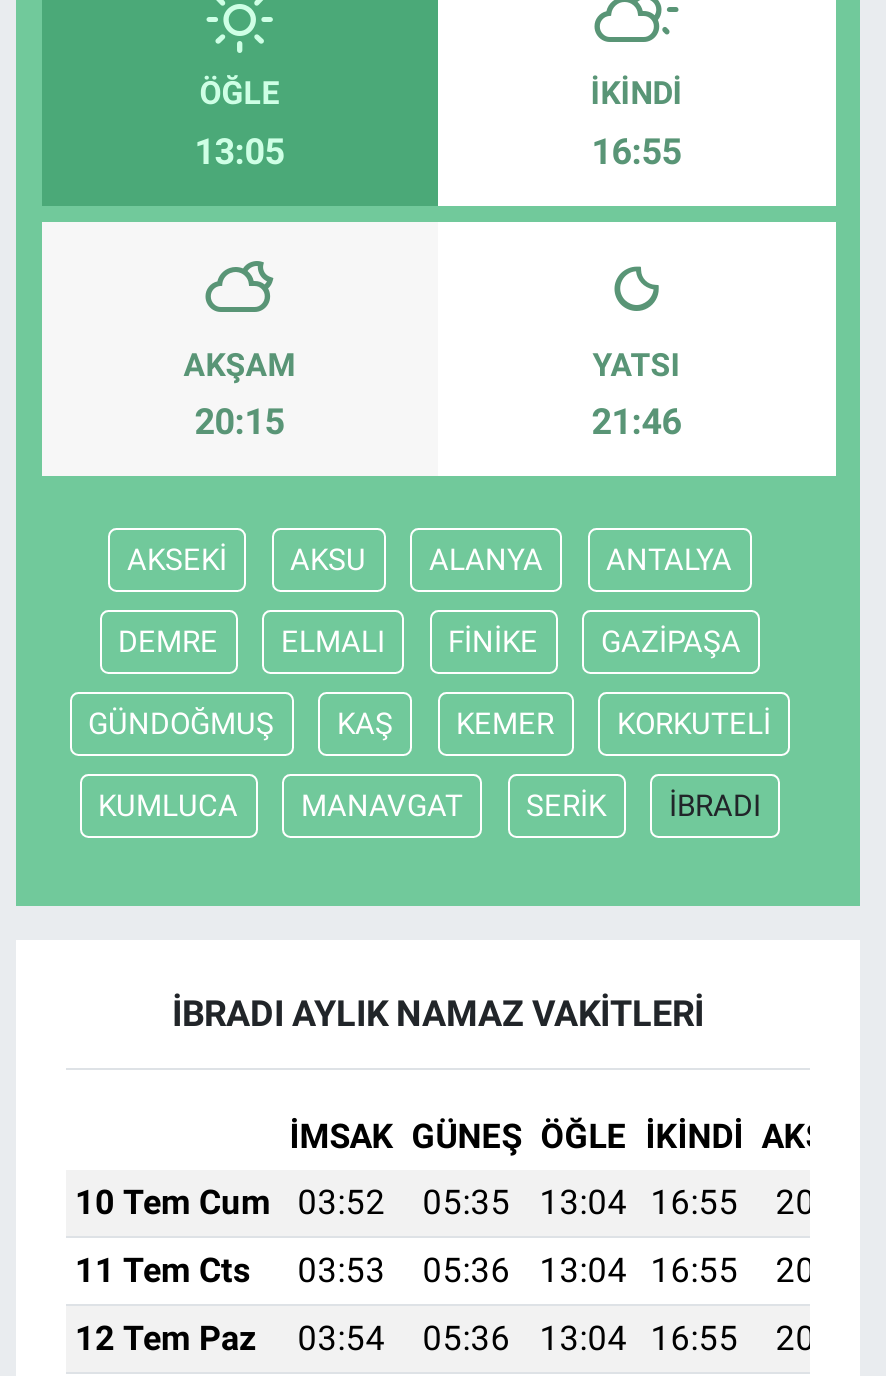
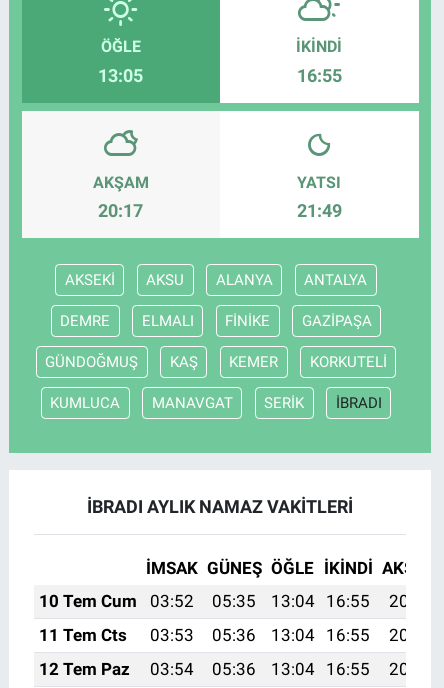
- 20:15
+ 20:17

- 21:46
+ 21:49
